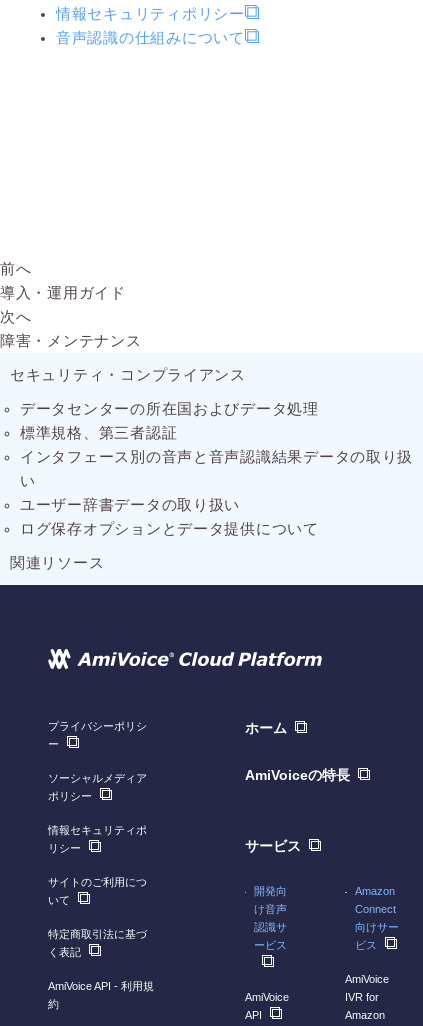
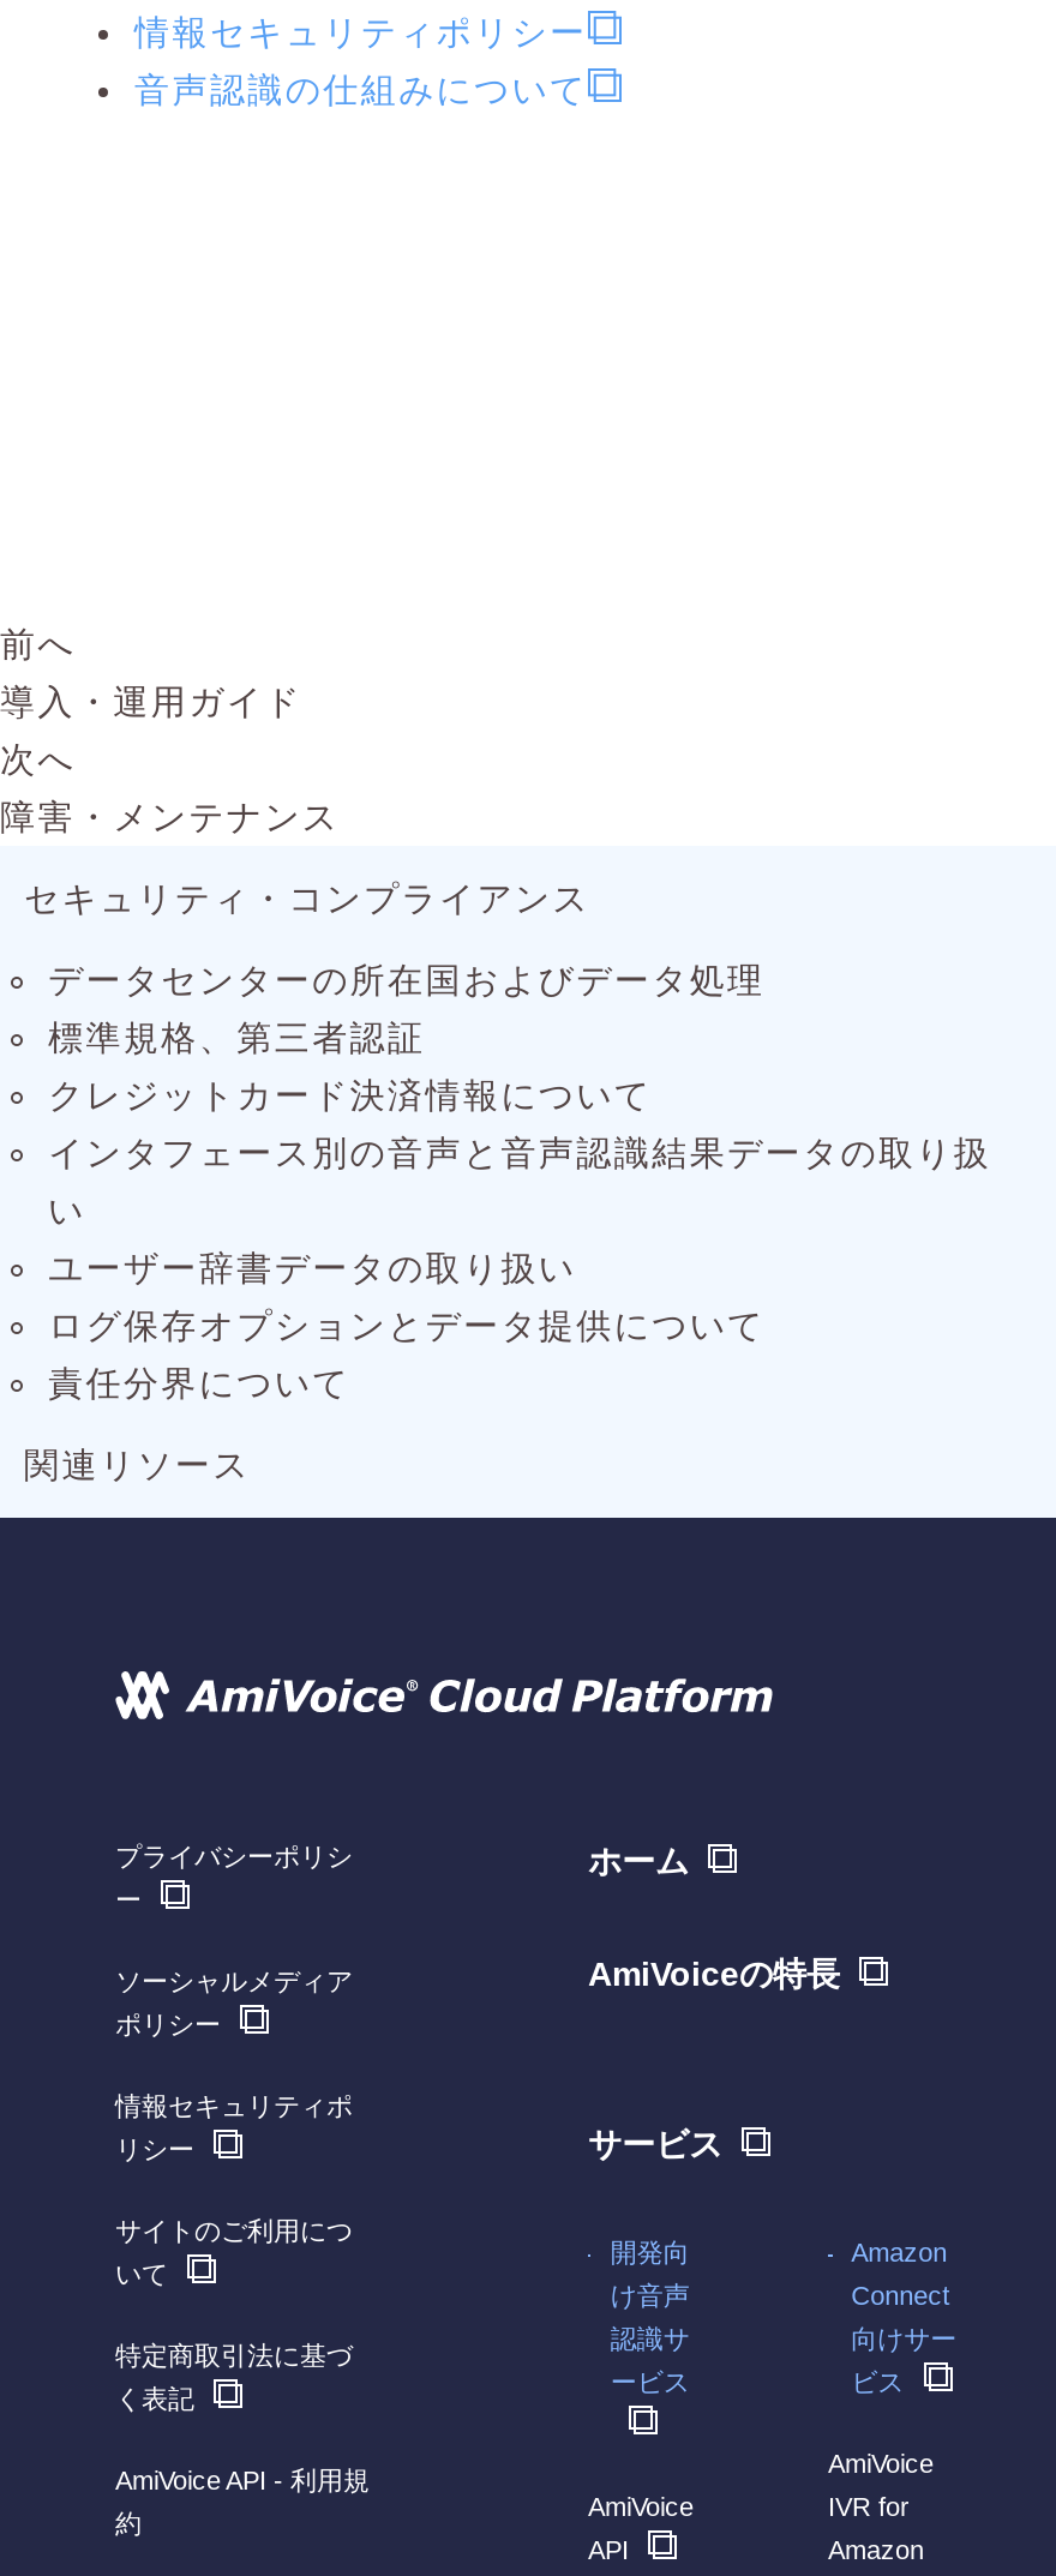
+ クレジットカード決済情報について

+ 責任分界について
